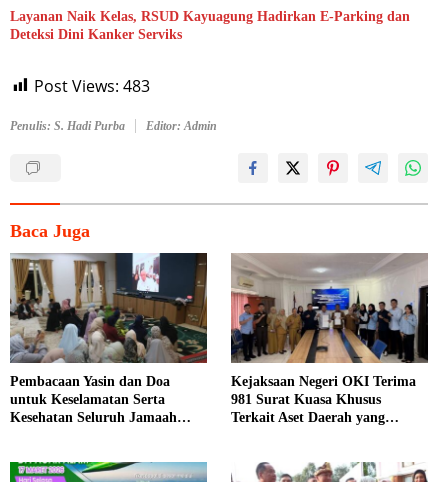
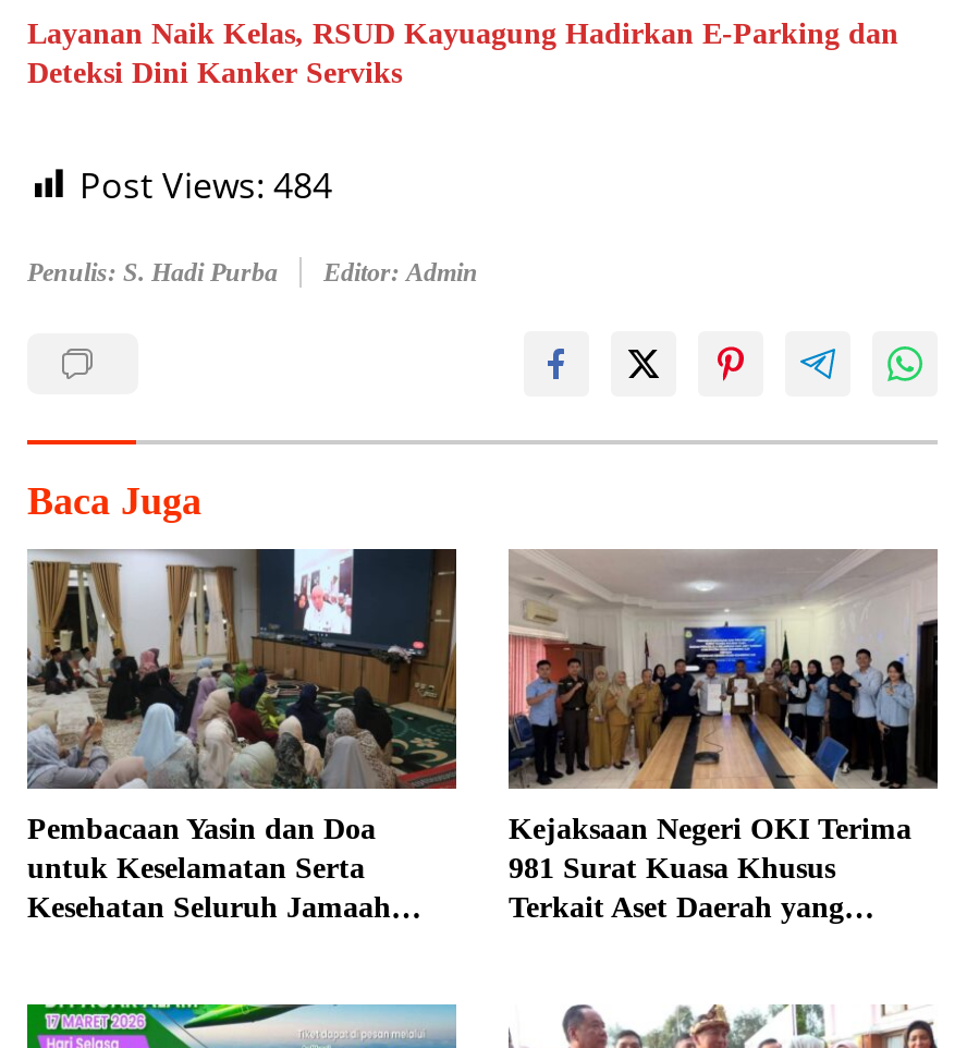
- Post Views: 483
+ Post Views: 484
